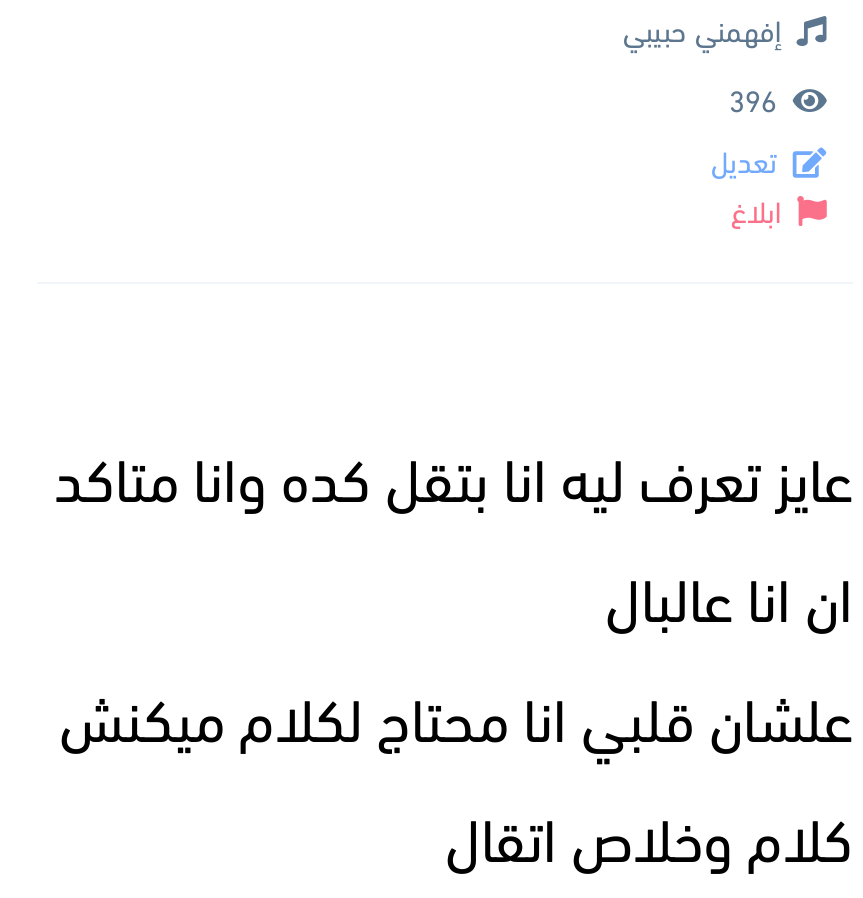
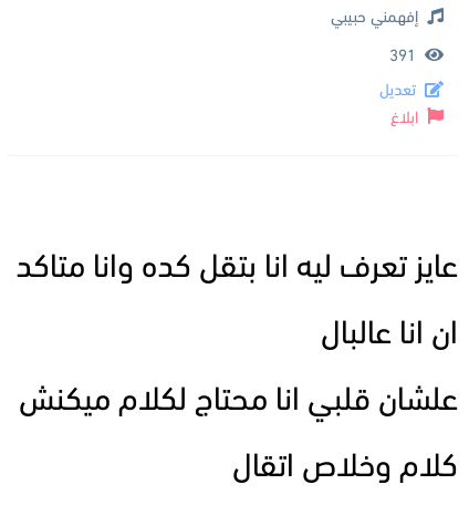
- 396
+ 391
